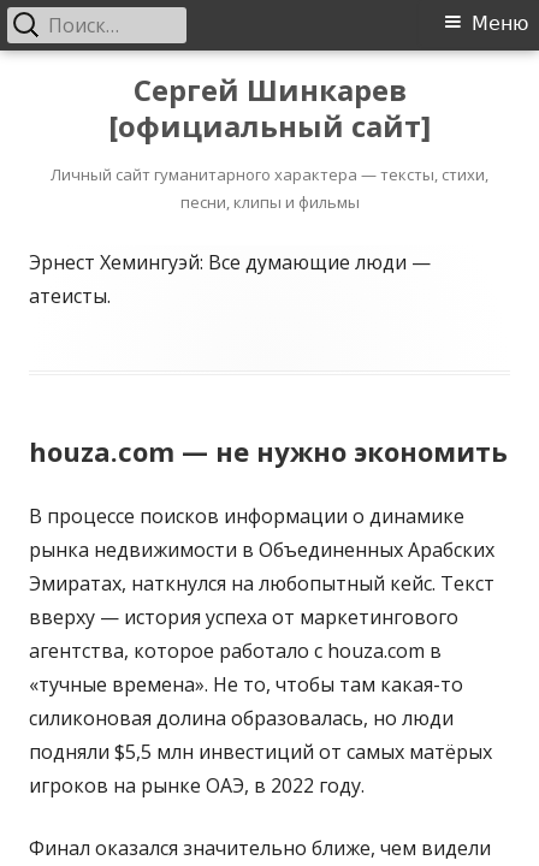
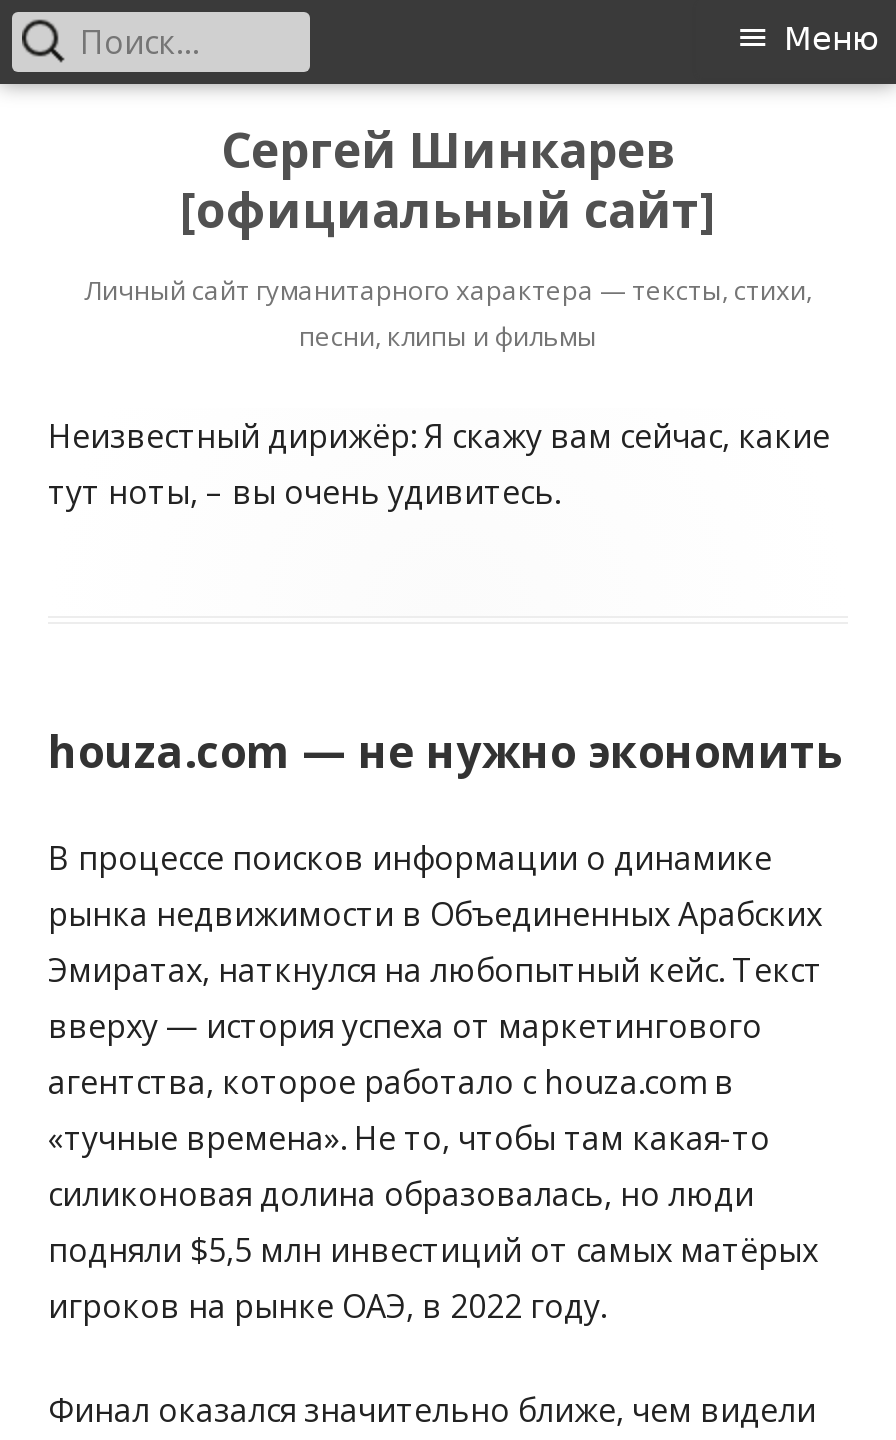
- Эрнест Хемингуэй: Все думающие люди —
- атеисты.
+ Неизвестный дирижёр: Я скажу вaм сейчас, какие
+ тут ноты, – вы очень удивитесь.
